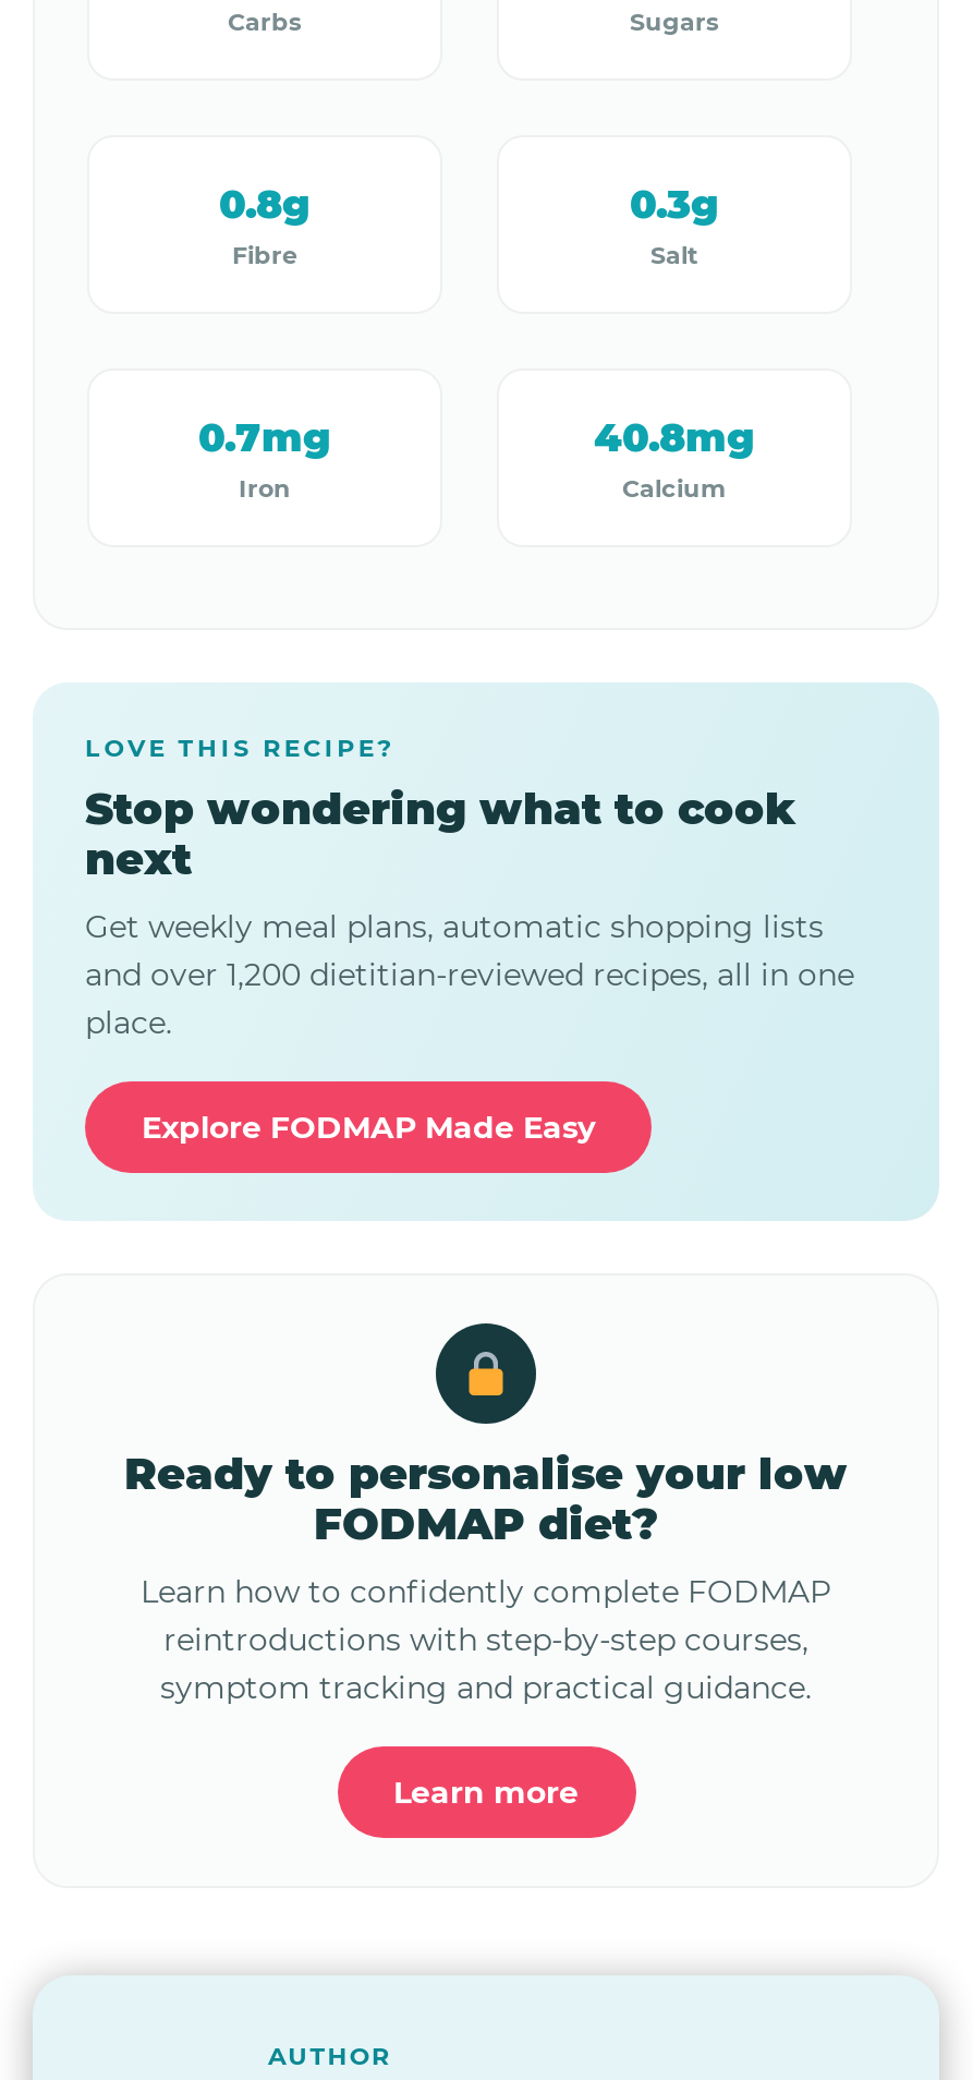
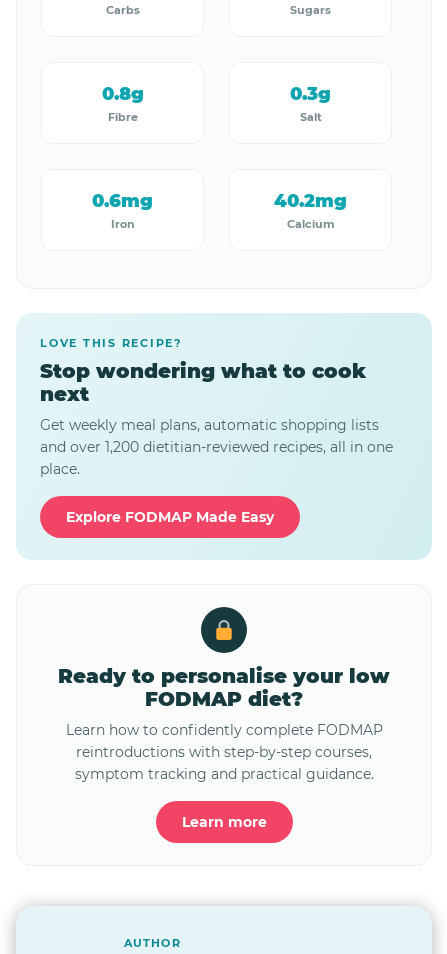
- 0.7mg
+ 0.6mg

- 40.8mg
+ 40.2mg
